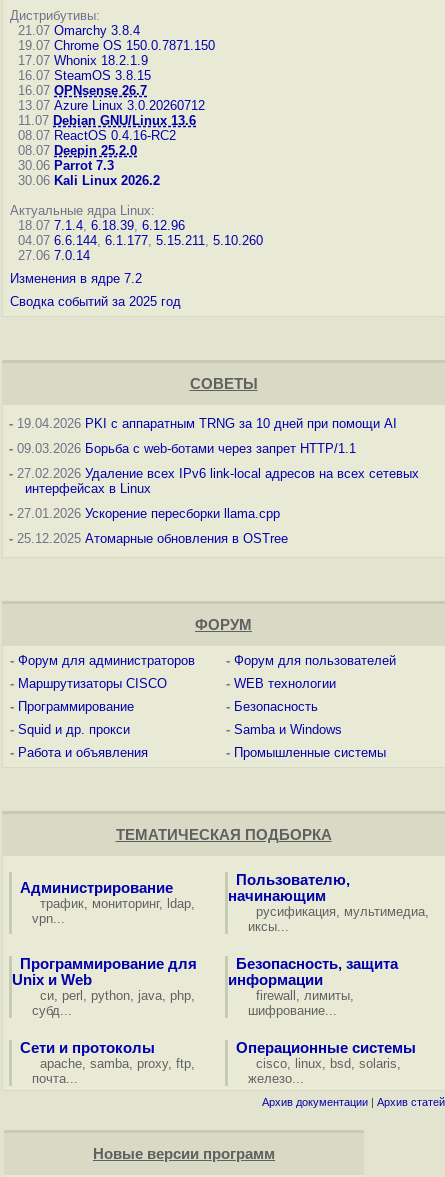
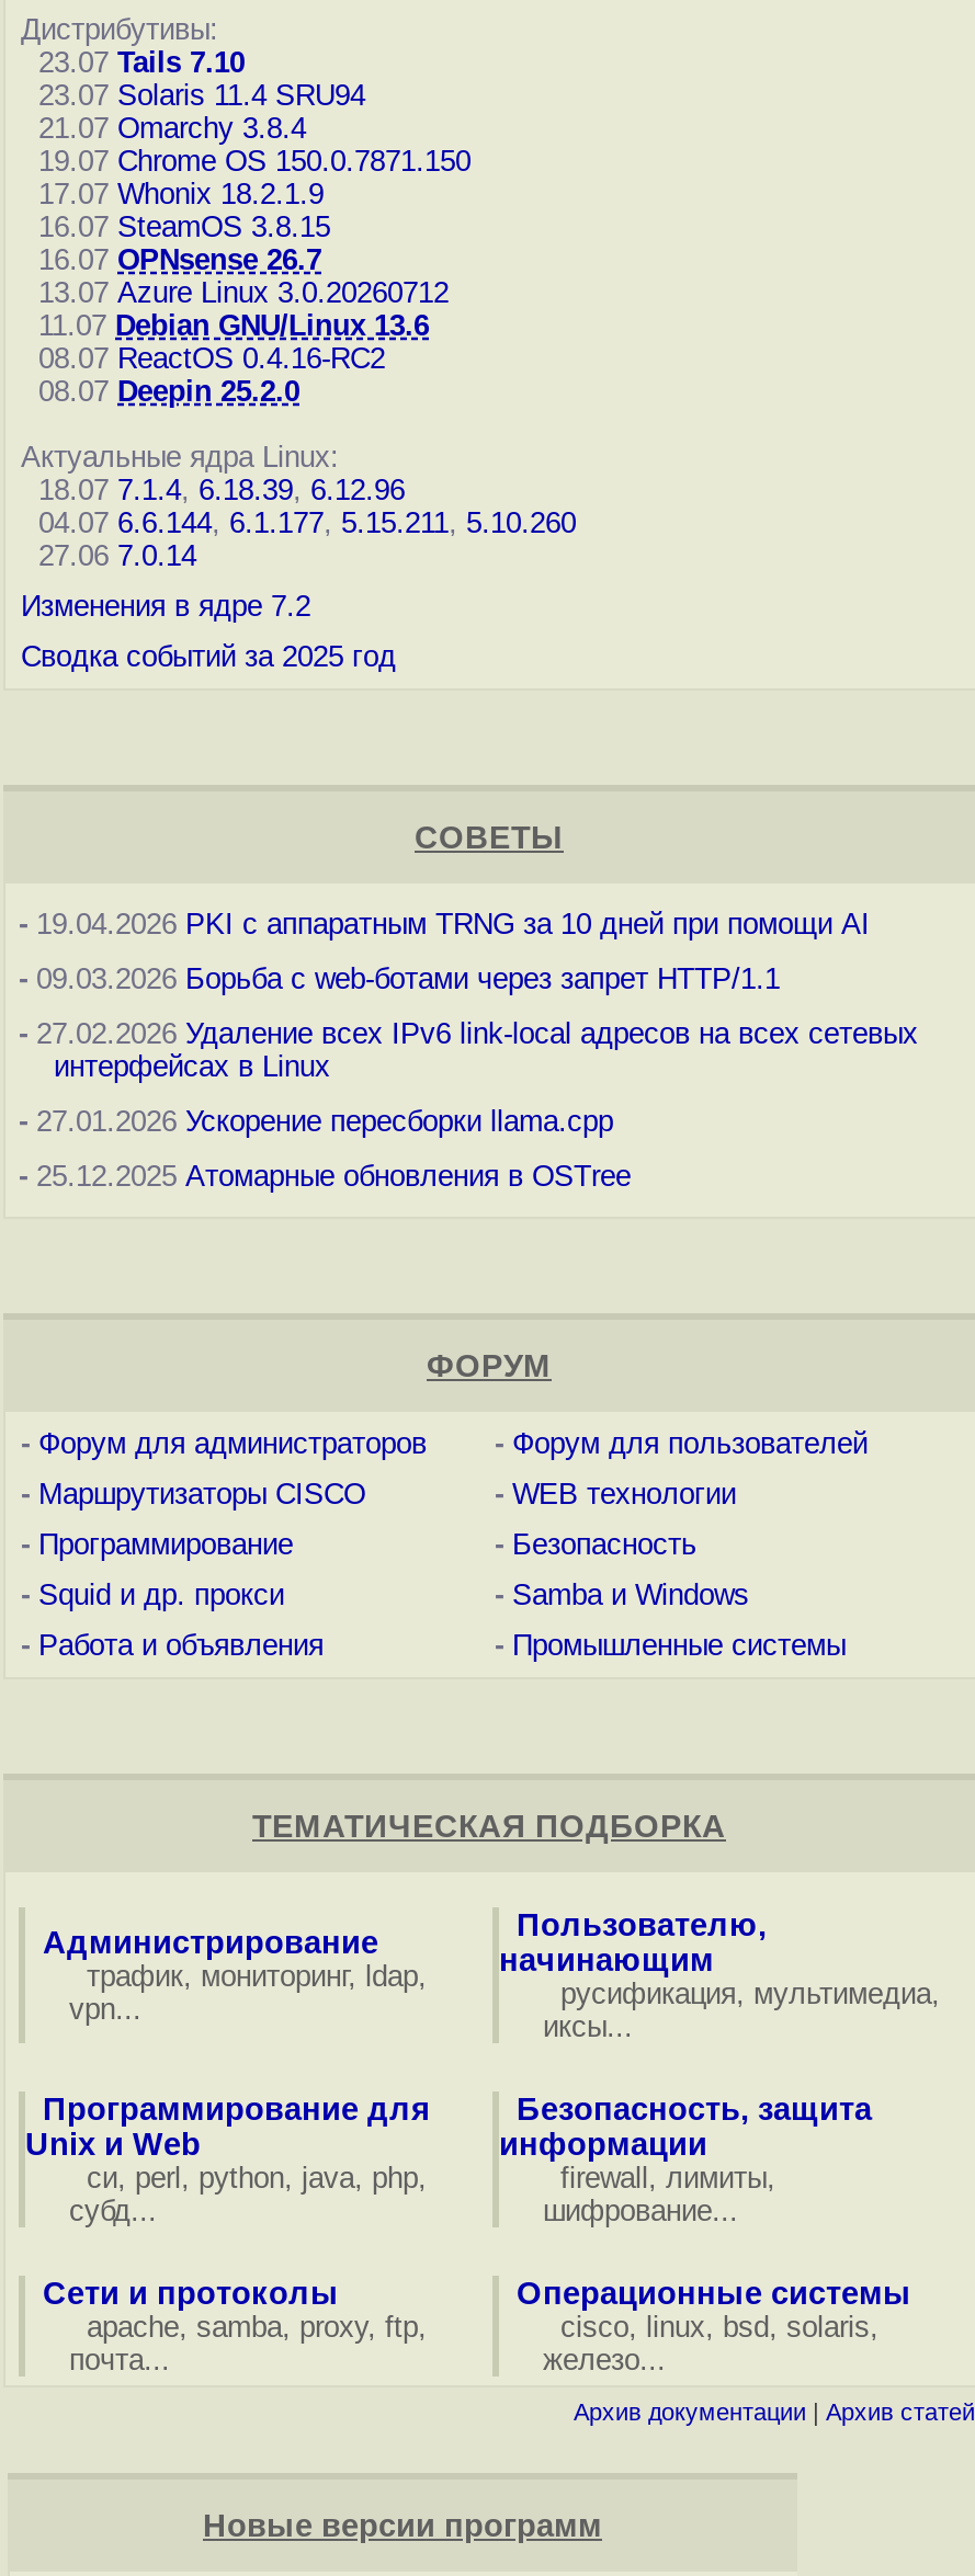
+ 23.07 Tails 7.10
+ 23.07 Solaris 11.4 SRU94

moved down: 21.07 Omarchy 3.8.4 | 19.07 Chrome OS 150.0.7871.150 | 17.07 Whonix 18.2.1.9 | ... | 08.07 ReactOS 0.4.16-RC2 | 08.07 Deepin 25.2.0

- 30.06 Parrot 7.3
- 30.06 Kali Linux 2026.2
